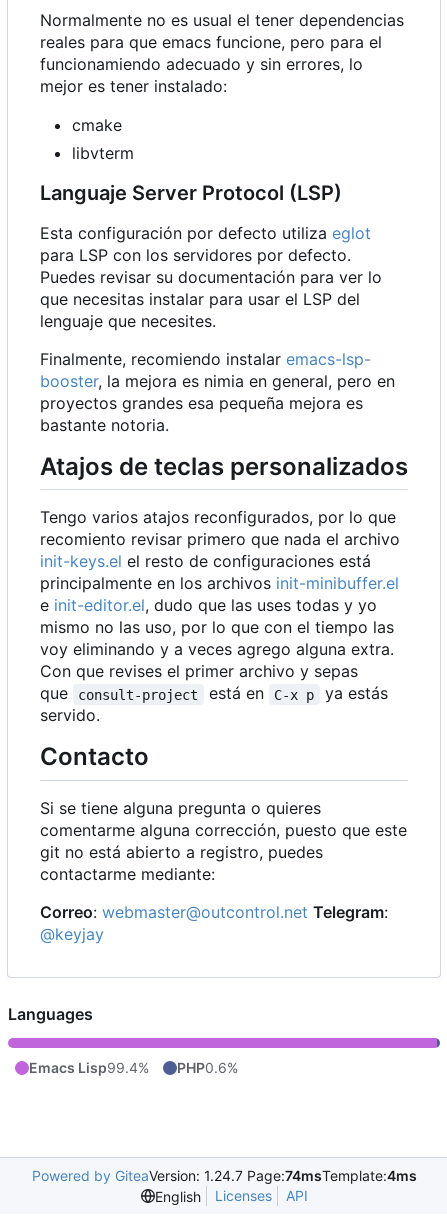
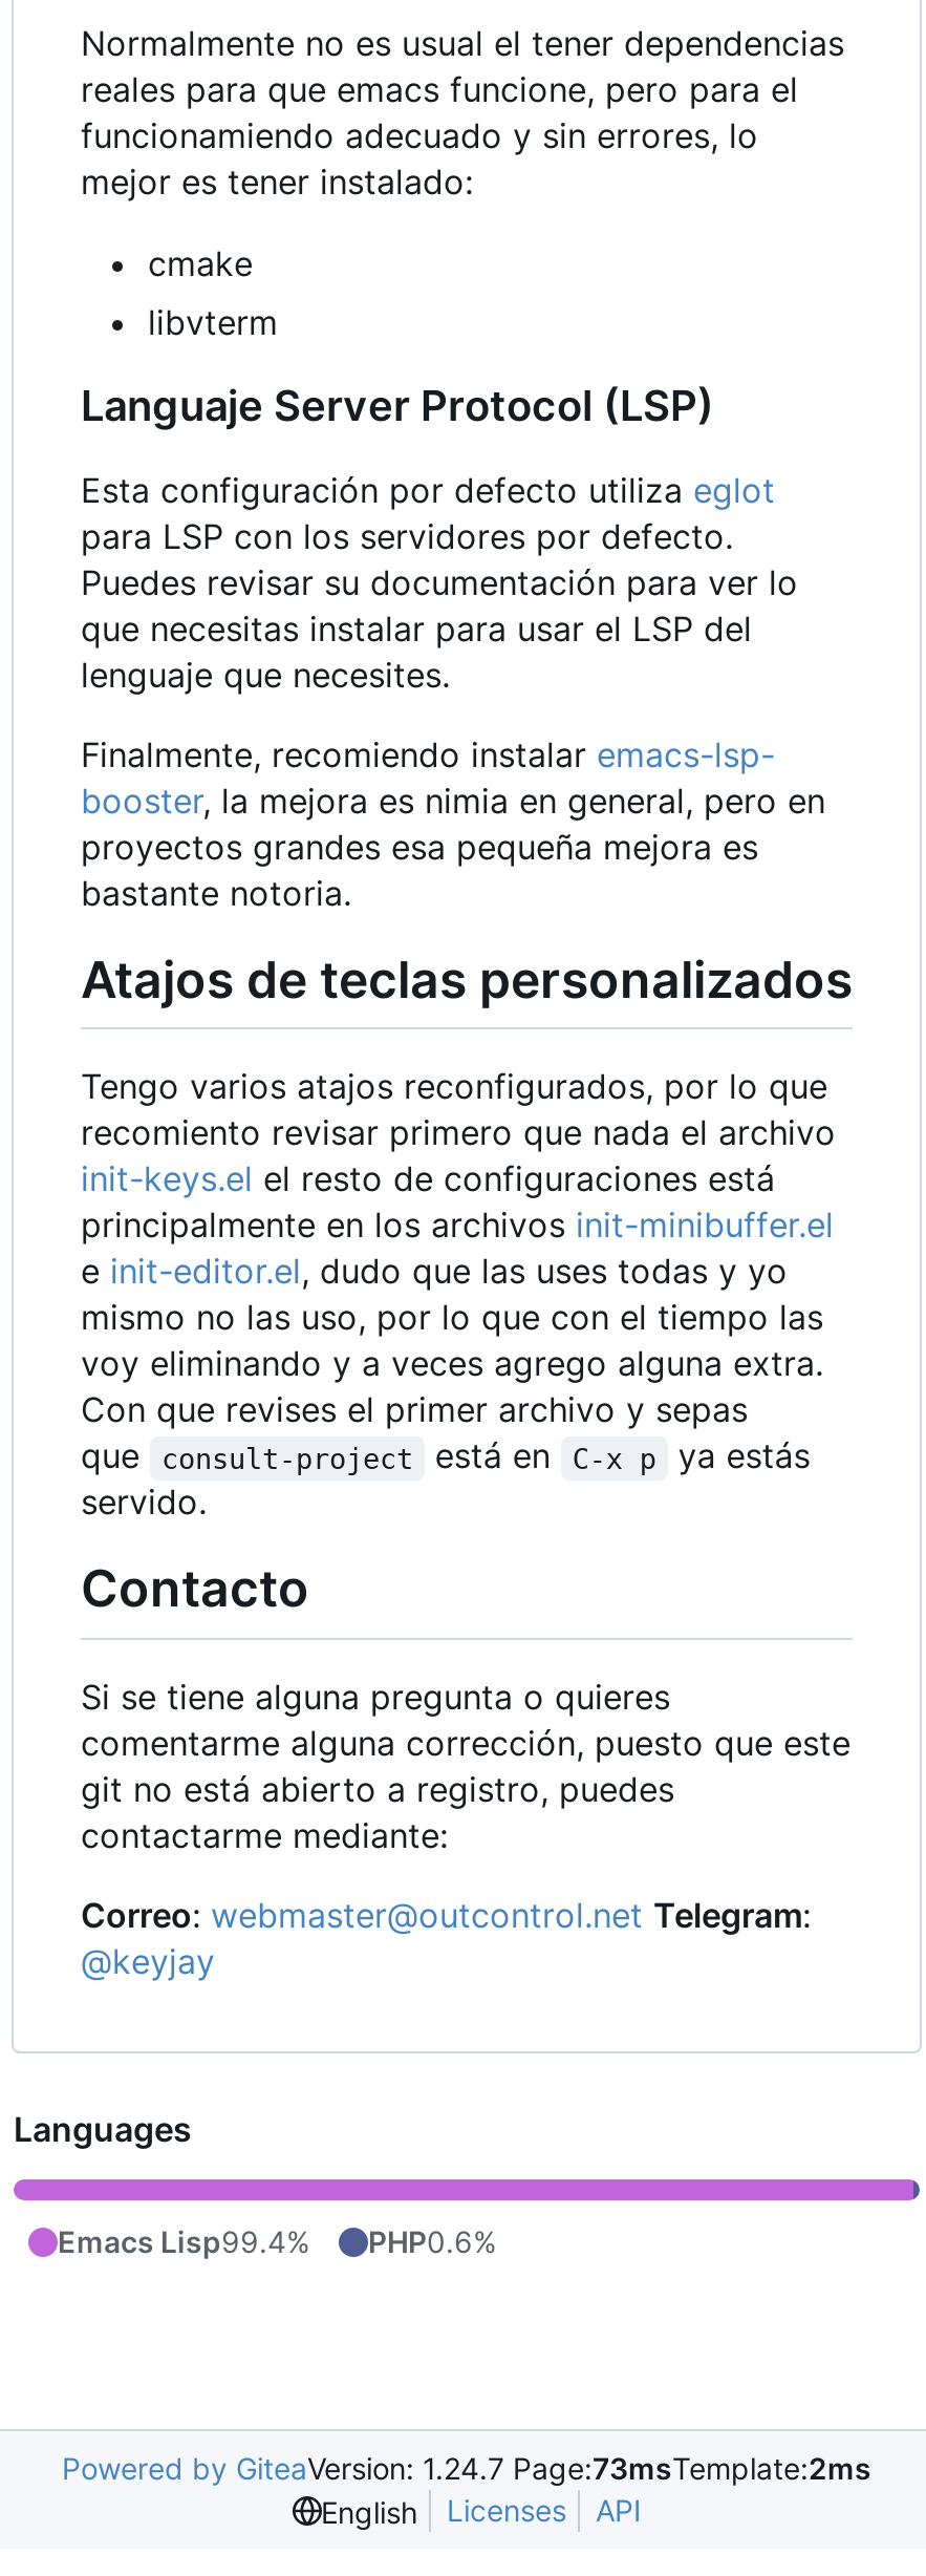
- Powered by GiteaVersion: 1.24.7 Page:74msTemplate:4ms
+ Powered by GiteaVersion: 1.24.7 Page:73msTemplate:2ms
